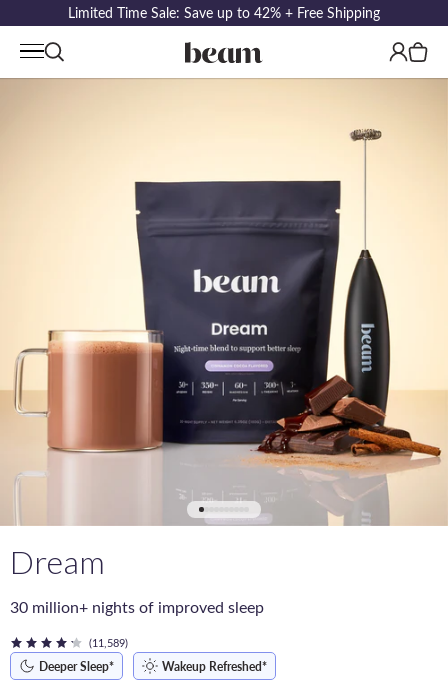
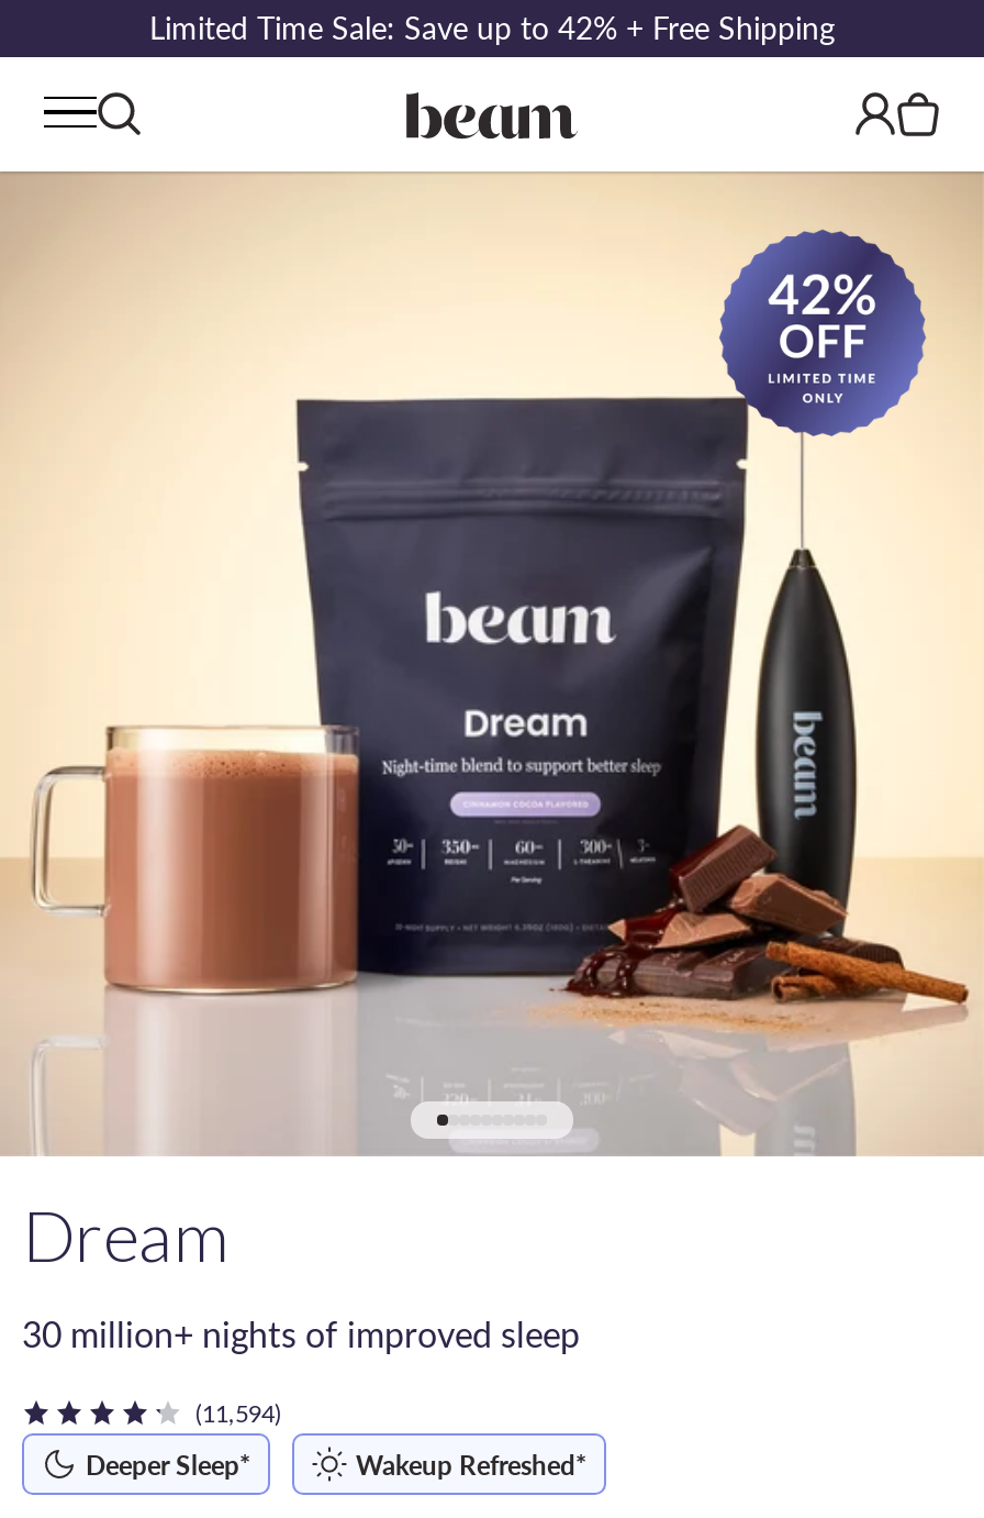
- [image]
+ [image]

- (11,589)
+ (11,594)
